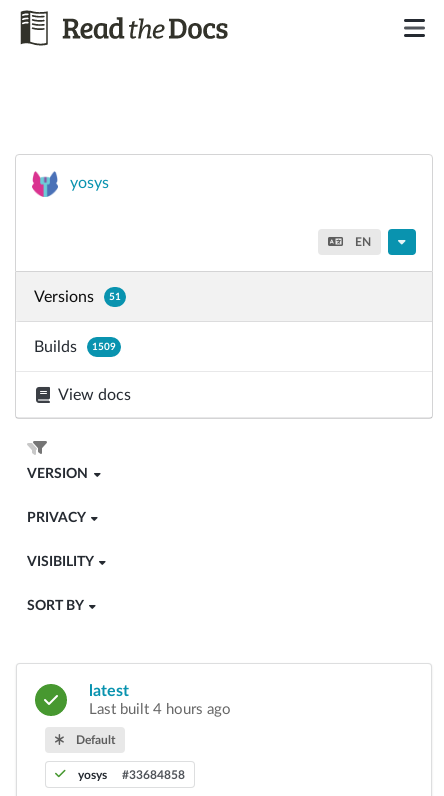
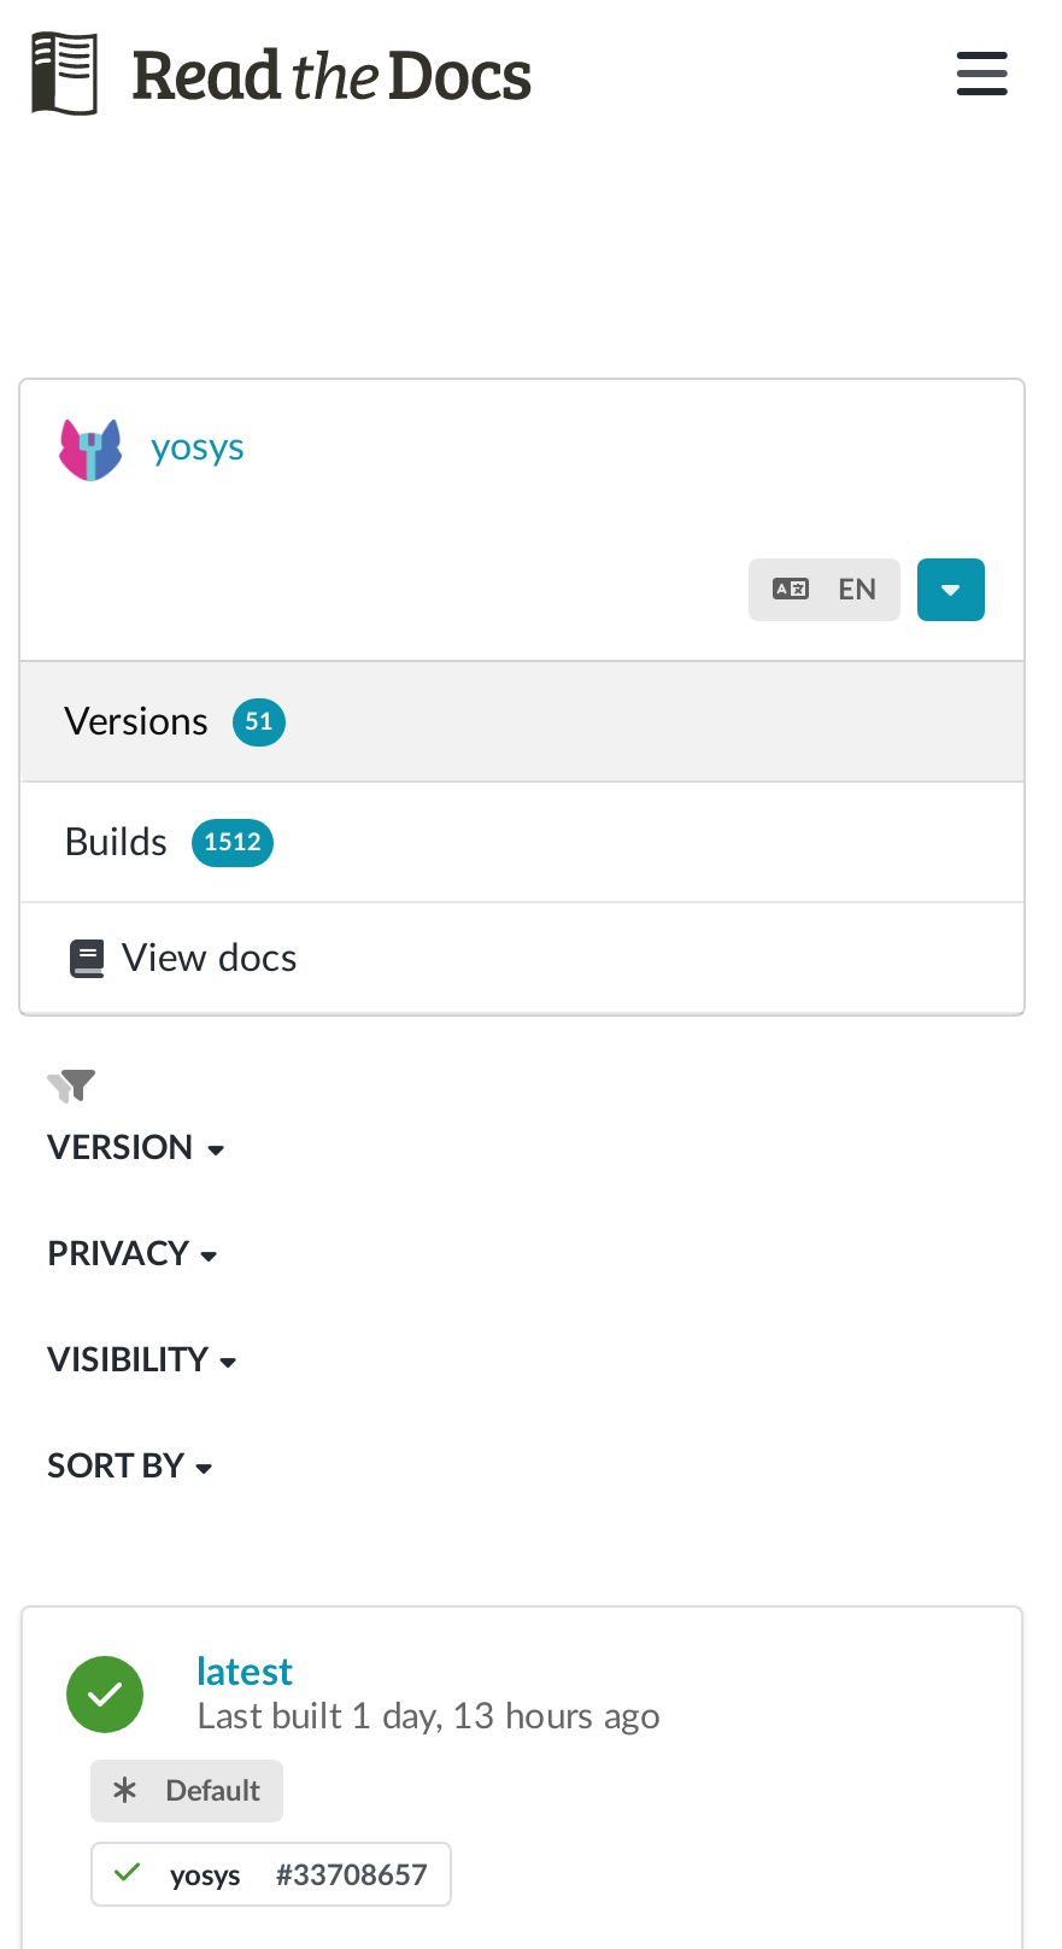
- Builds 1509
+ Builds 1512

- Last built 4 hours ago
+ Last built 1 day, 13 hours ago

- yosys #33684858
+ yosys #33708657
